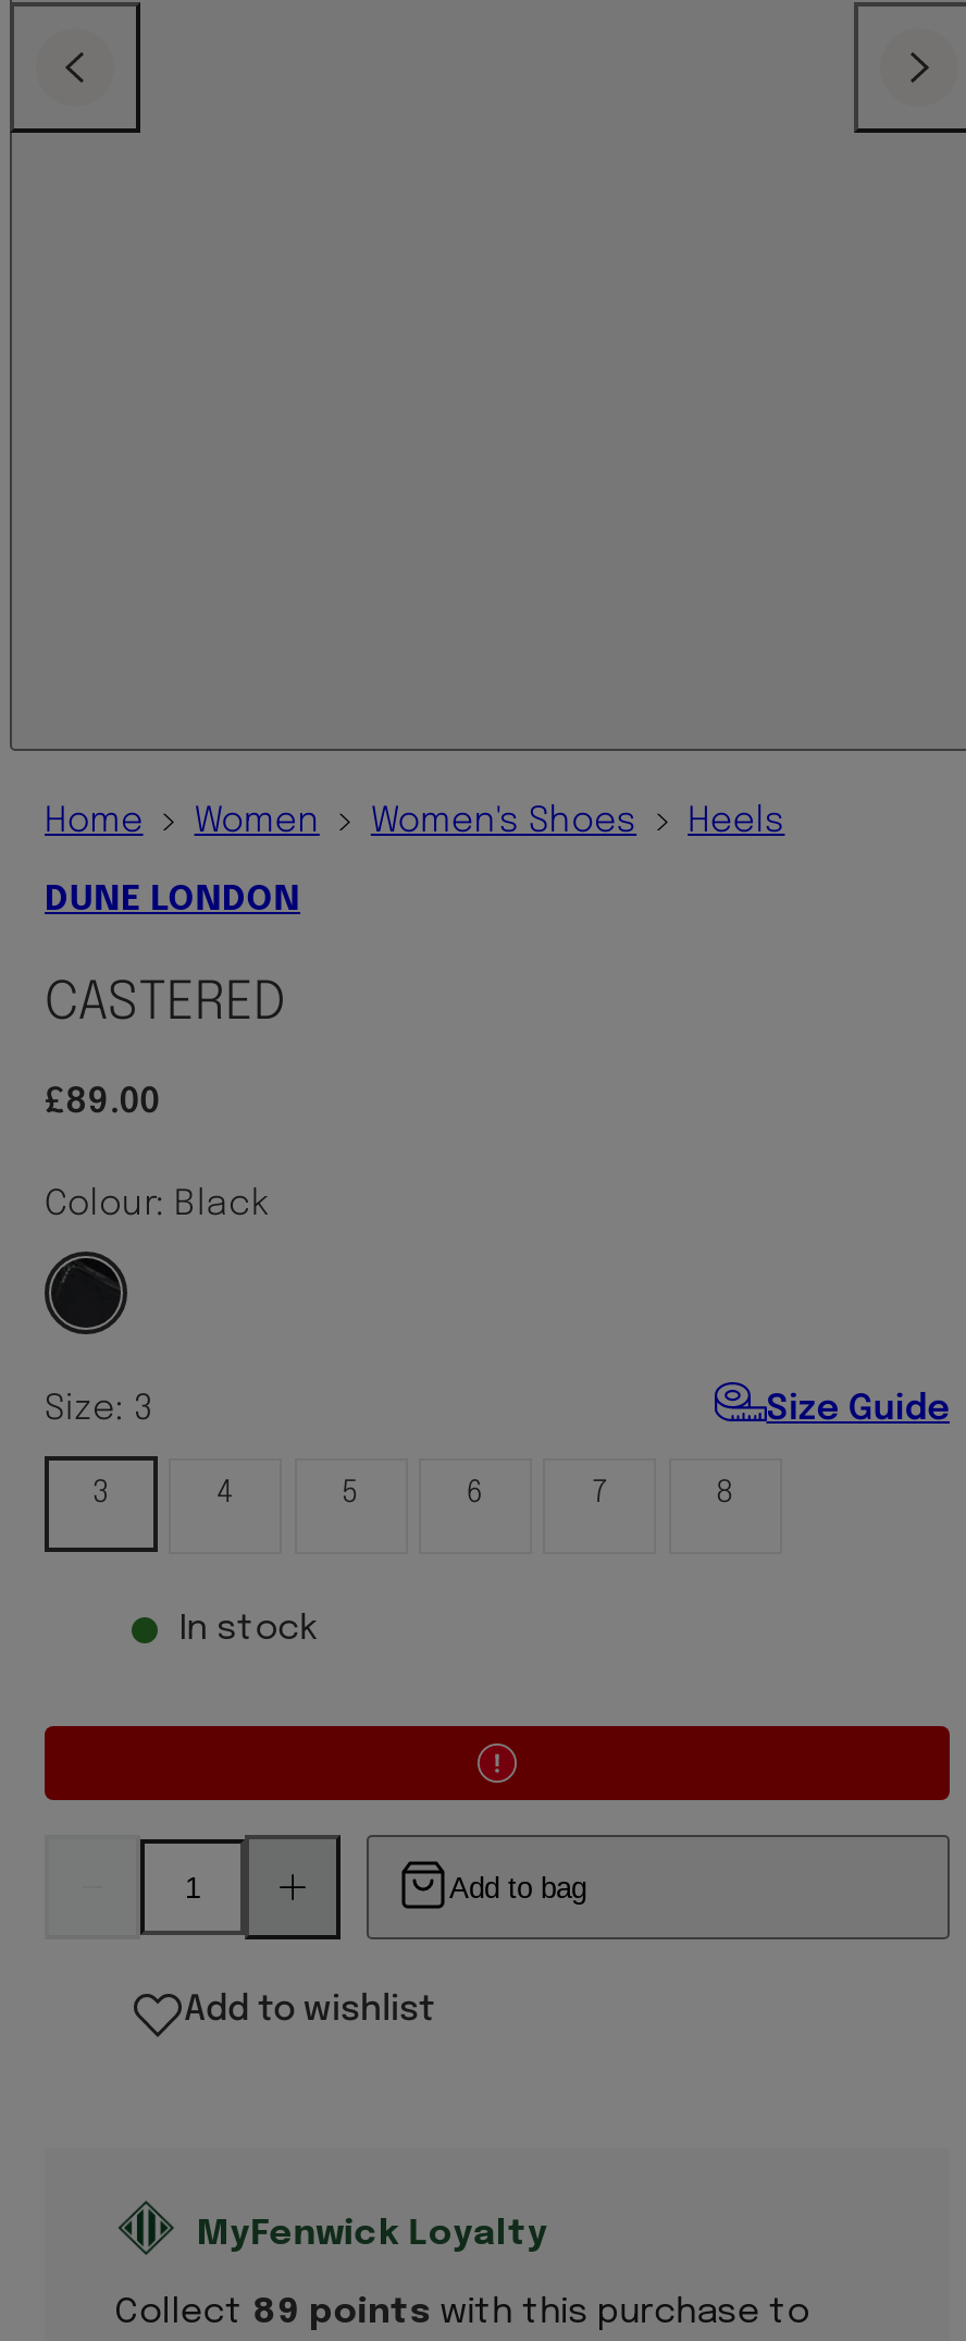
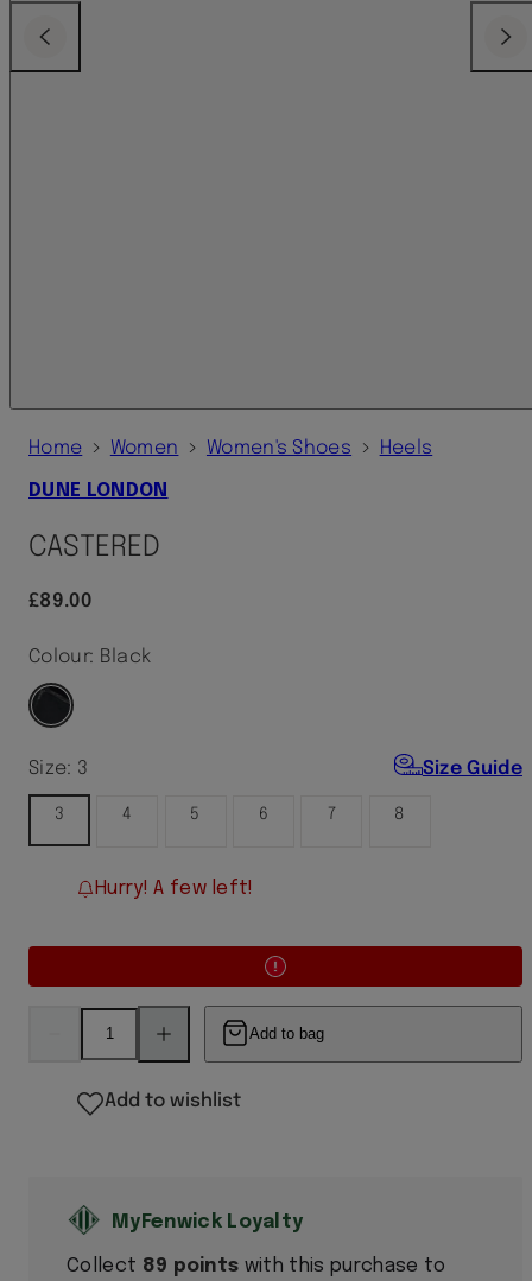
- In stock
+ Hurry! A few left!
